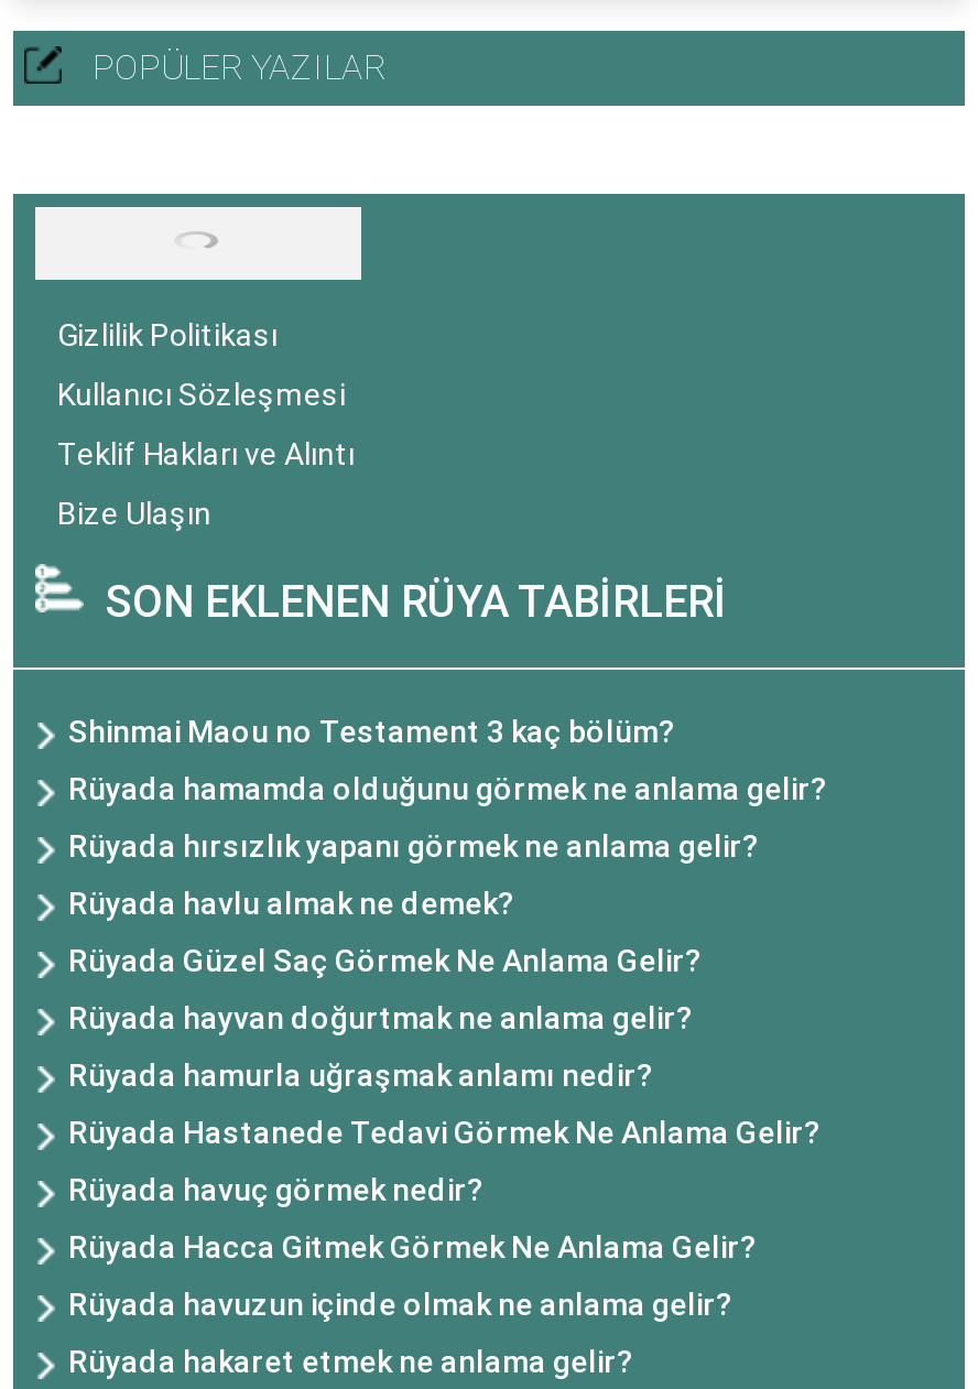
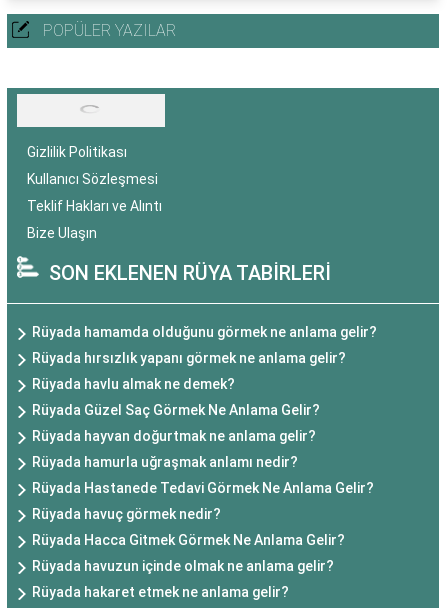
- Shinmai Maou no Testament 3 kaç bölüm?
